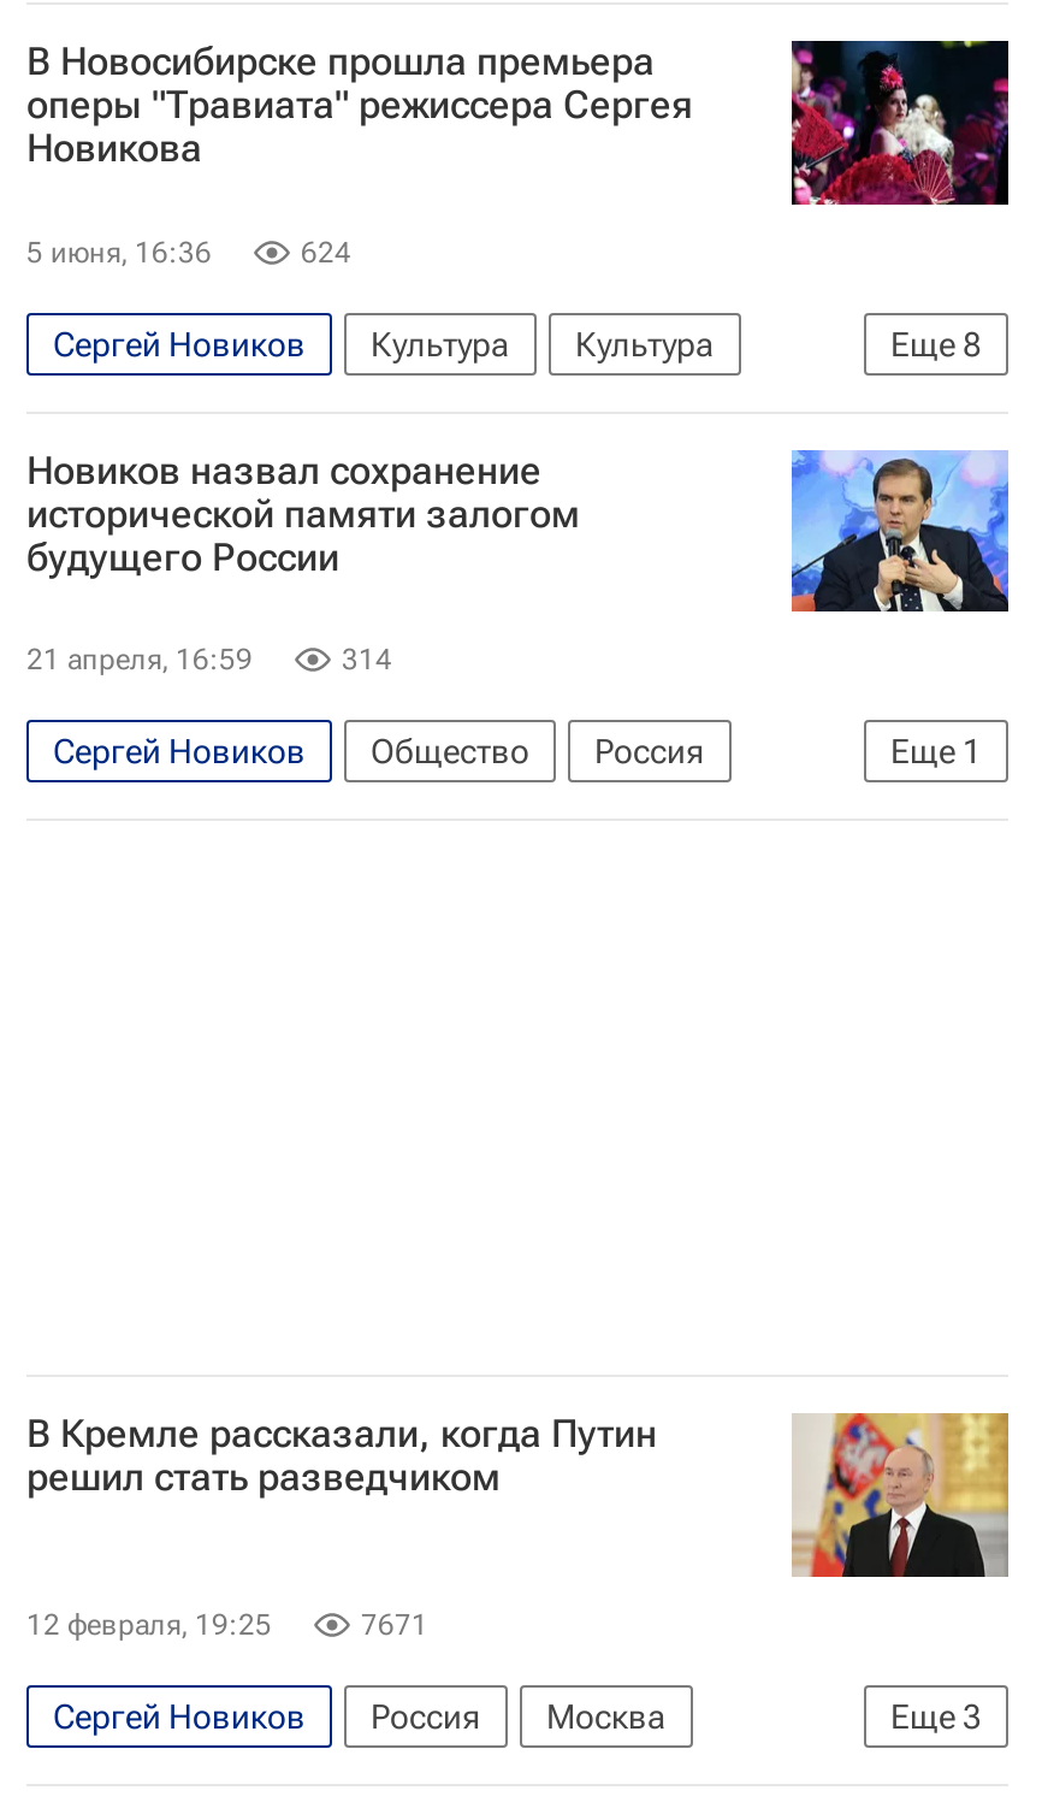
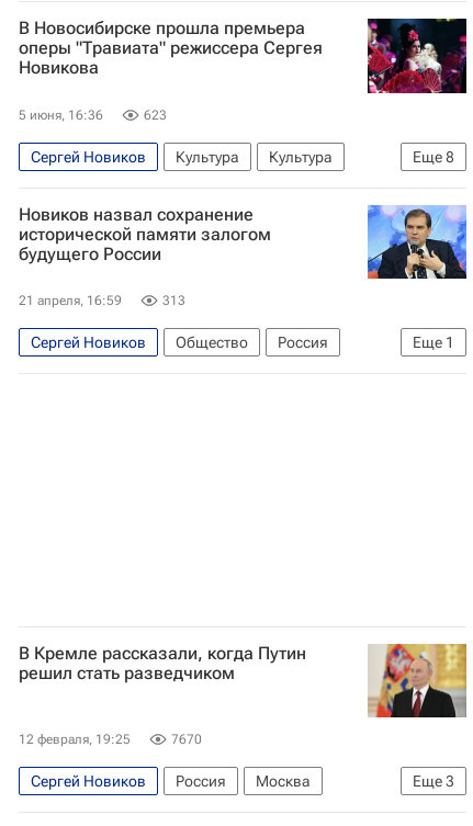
- 624
+ 623

- 314
+ 313

- 7671
+ 7670
